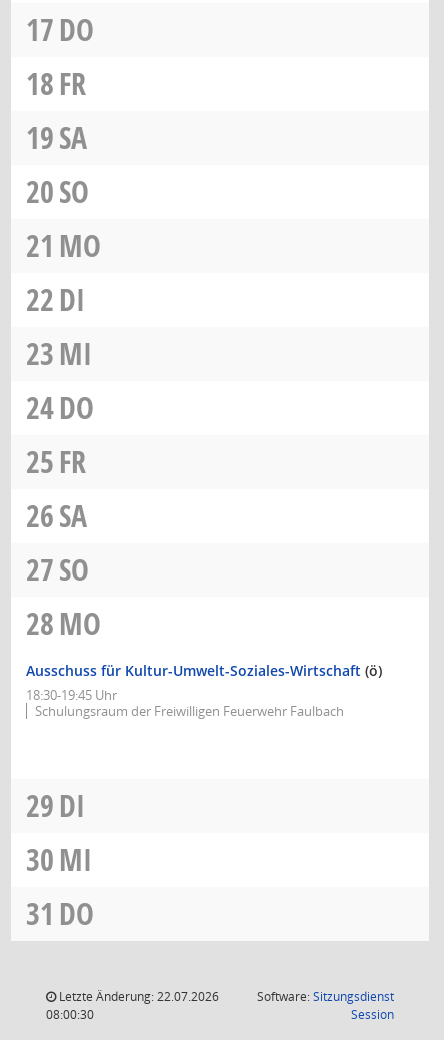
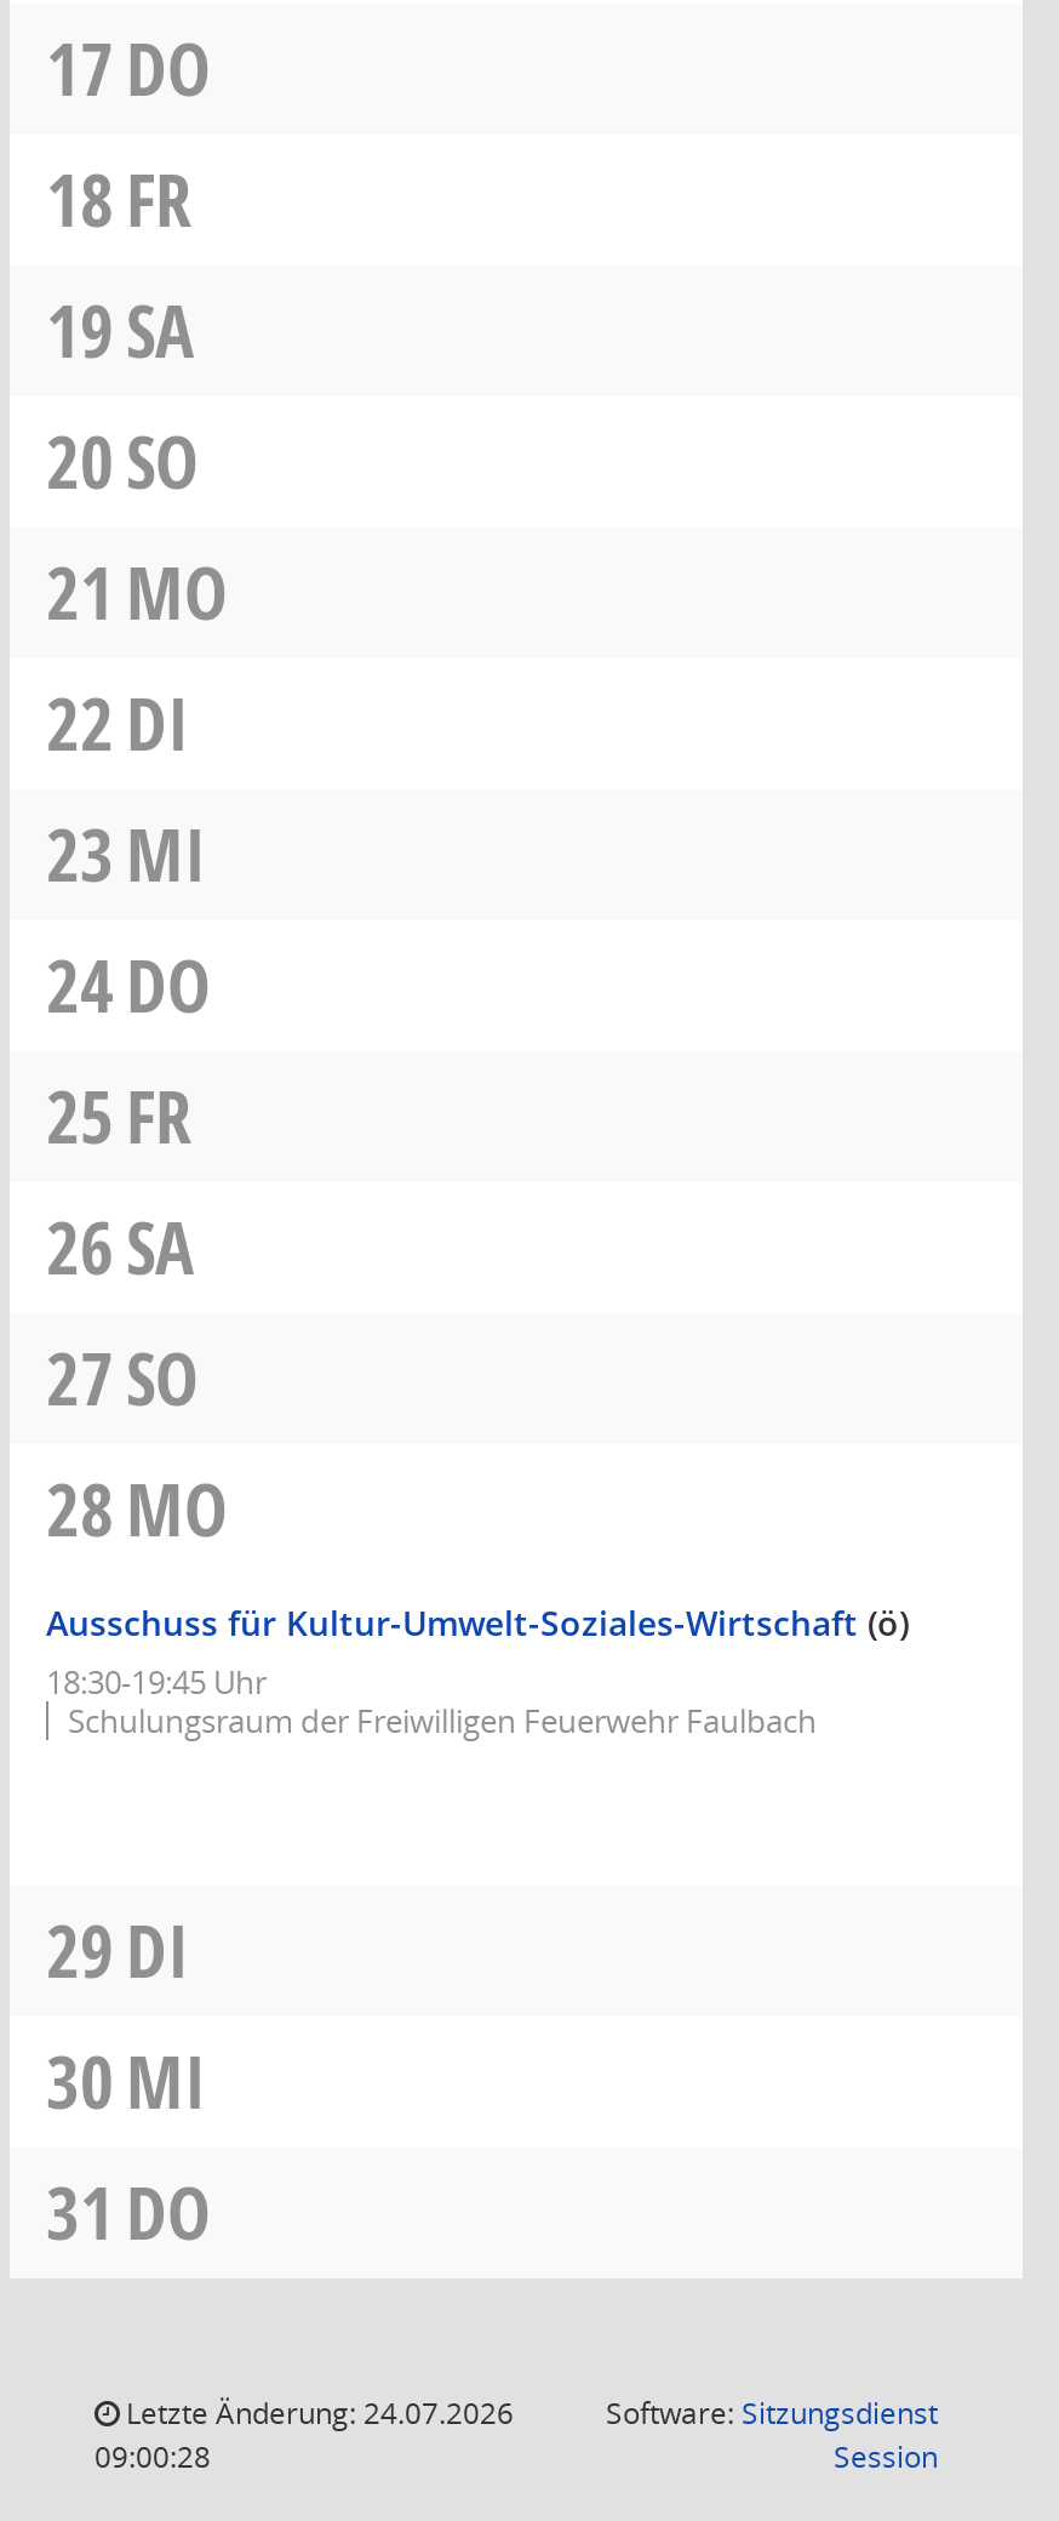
- Letzte Änderung: 22.07.2026
+ Letzte Änderung: 24.07.2026

- 08:00:30
+ 09:00:28
